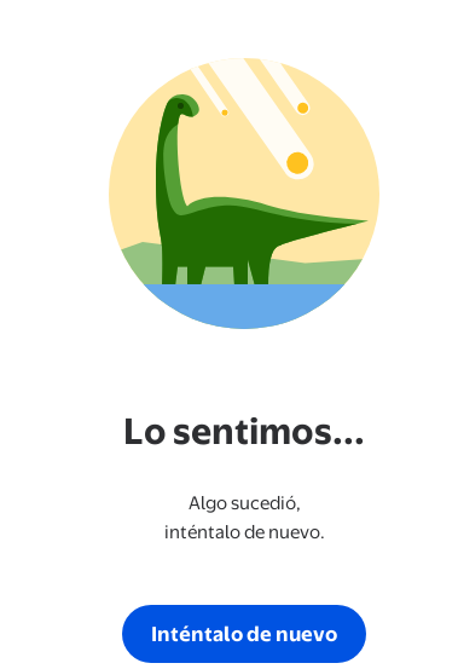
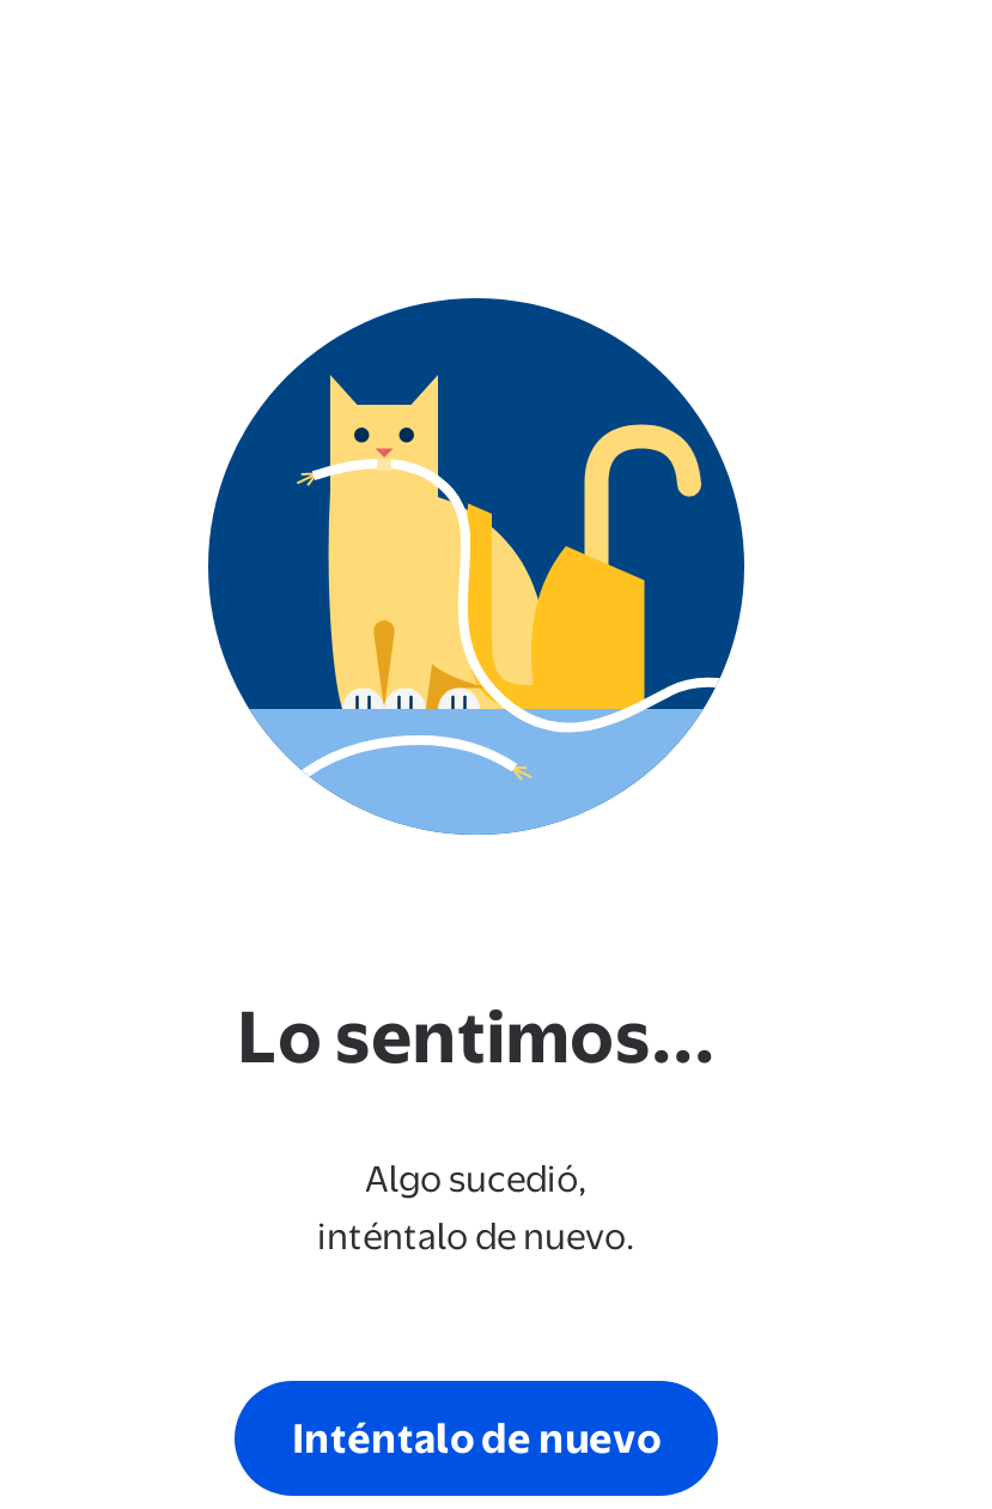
- [image]
+ [image]
